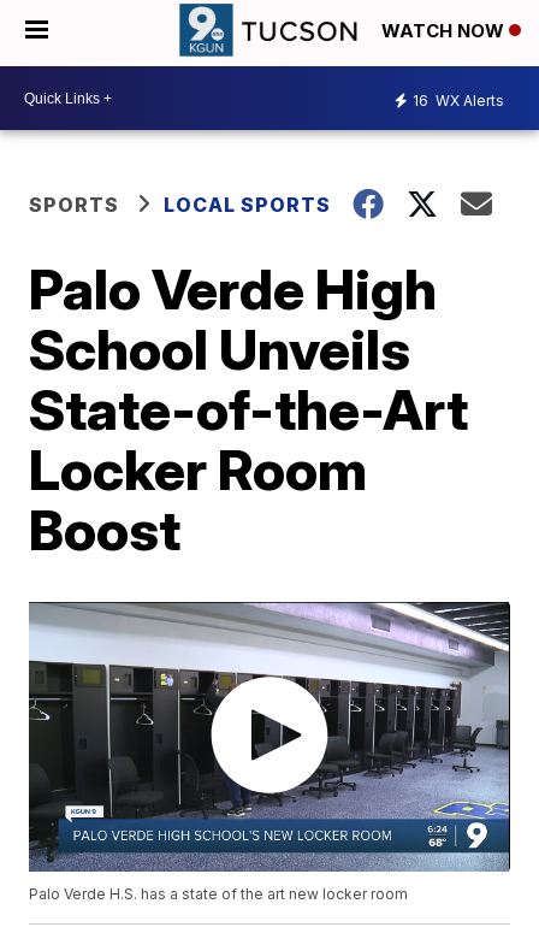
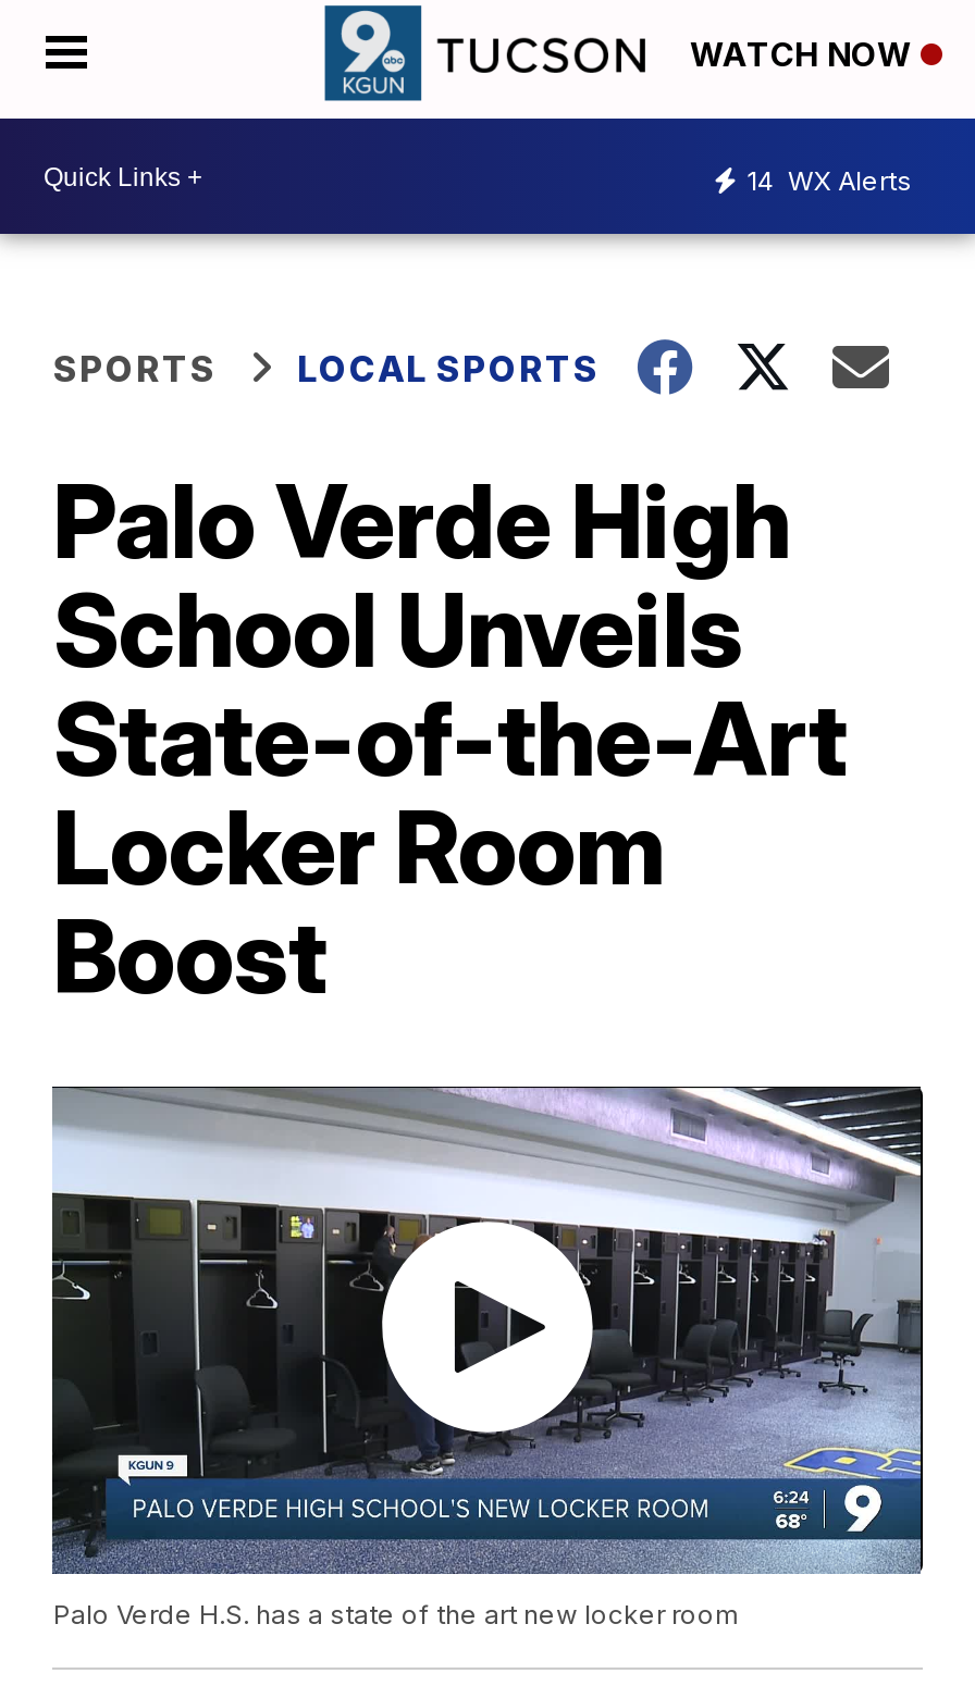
- 16 WX Alerts
+ 14 WX Alerts
